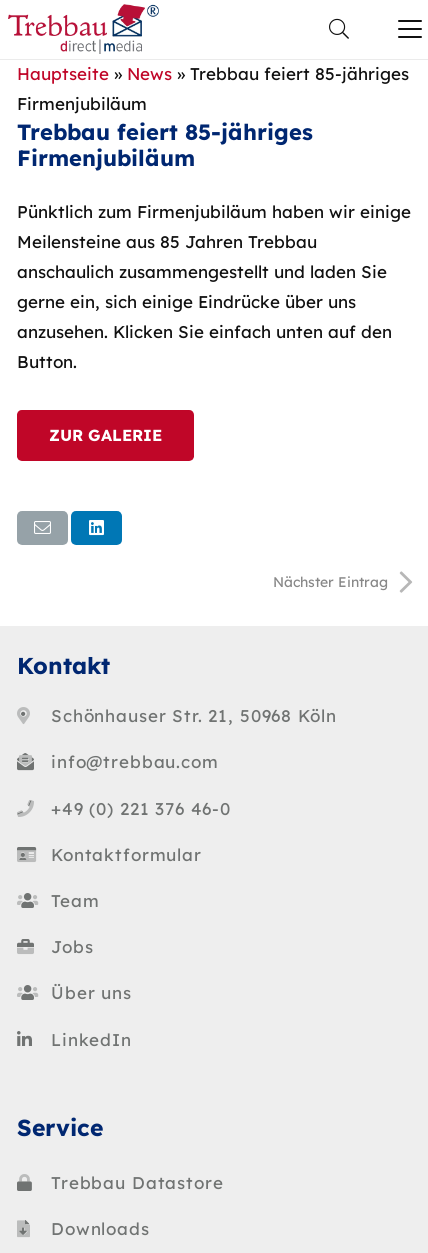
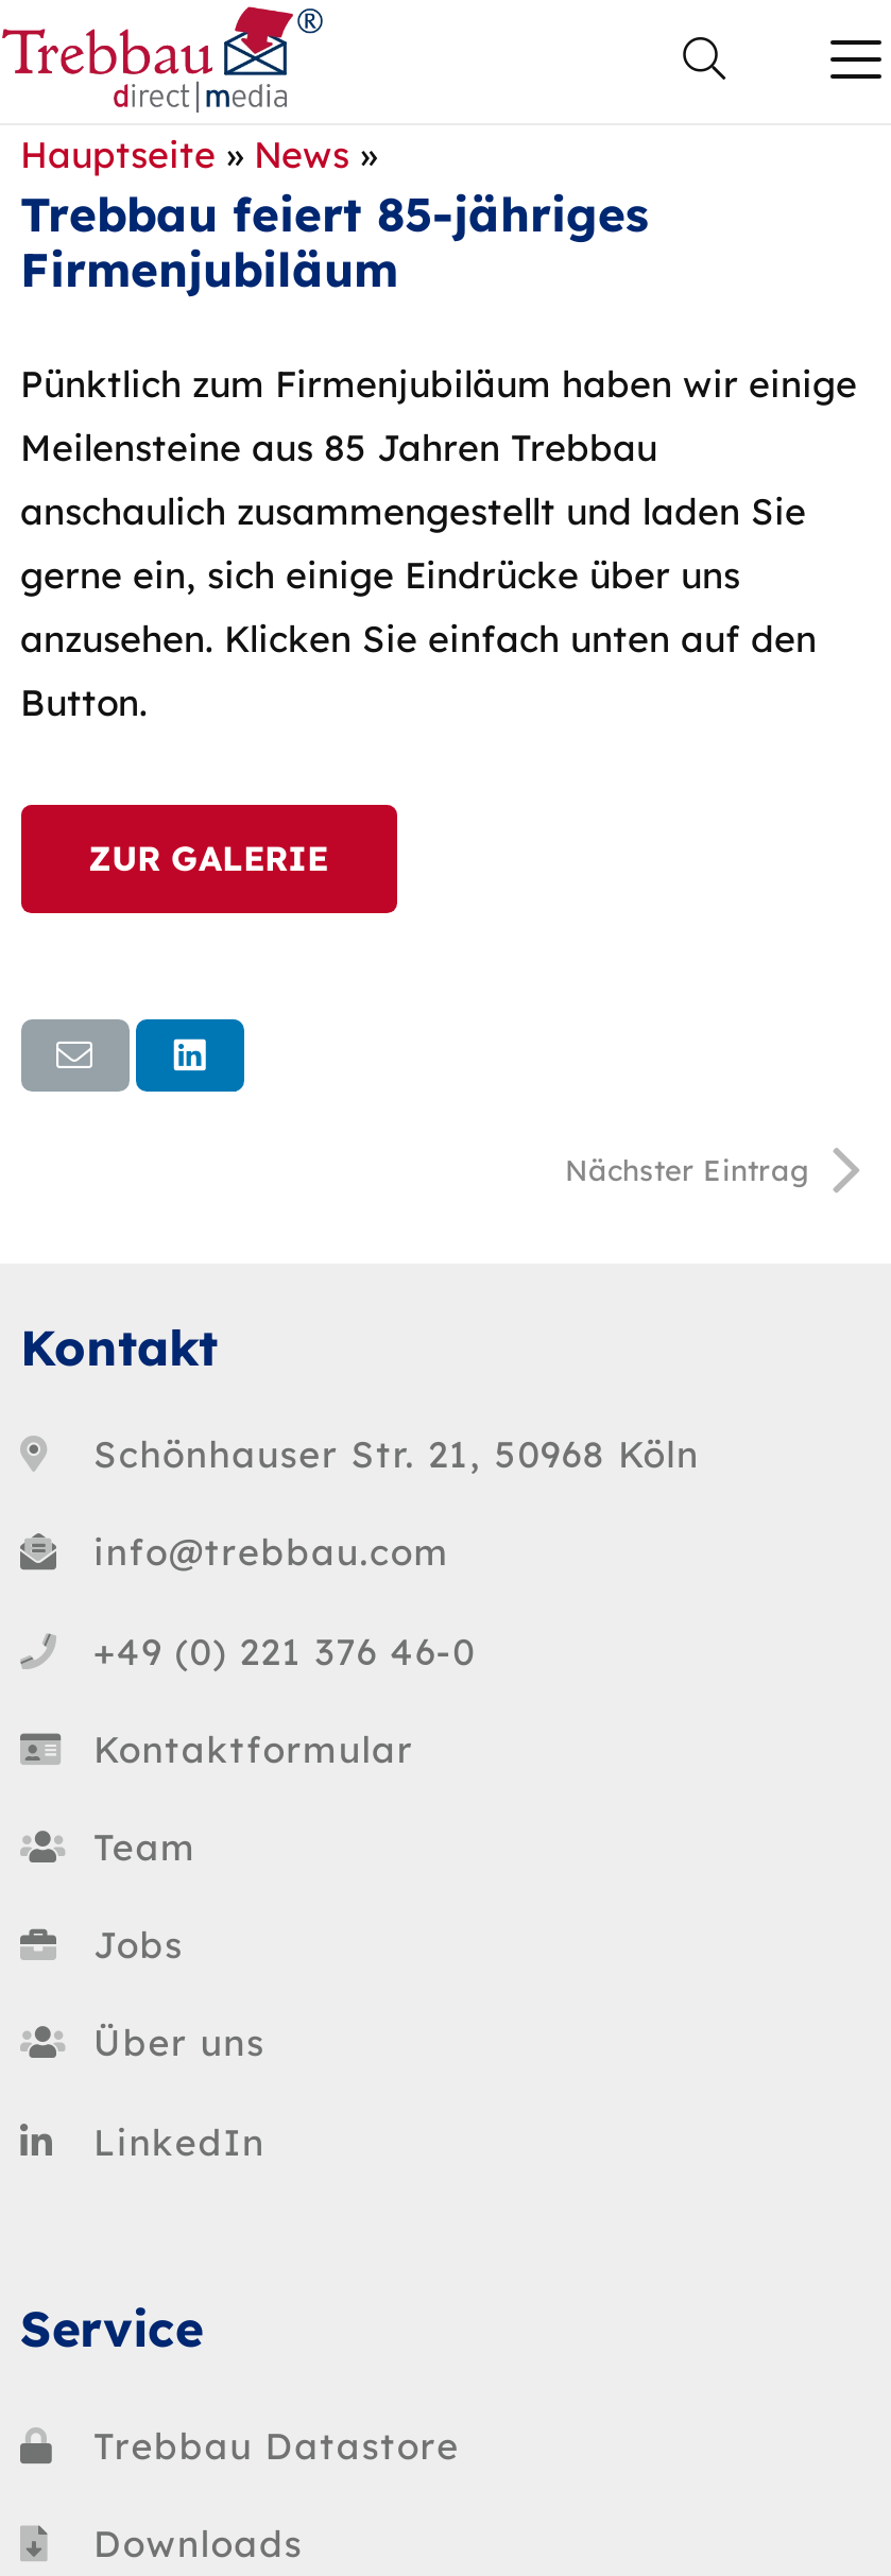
- Hauptseite» News» Trebbau feiert 85-jähriges
- Firmenjubiläum
+ Hauptseite» News»
